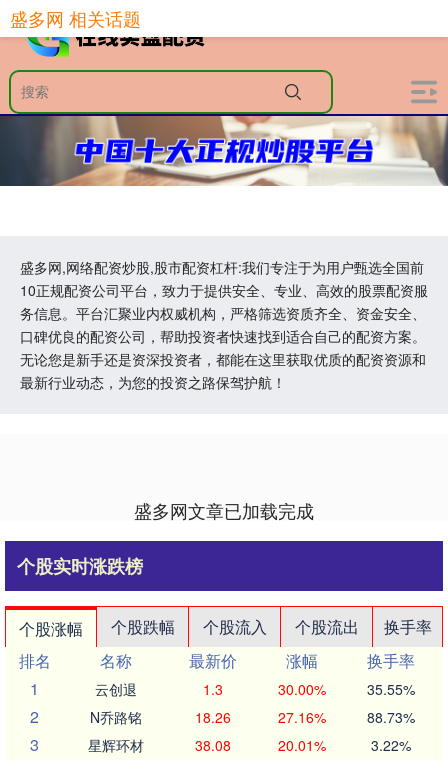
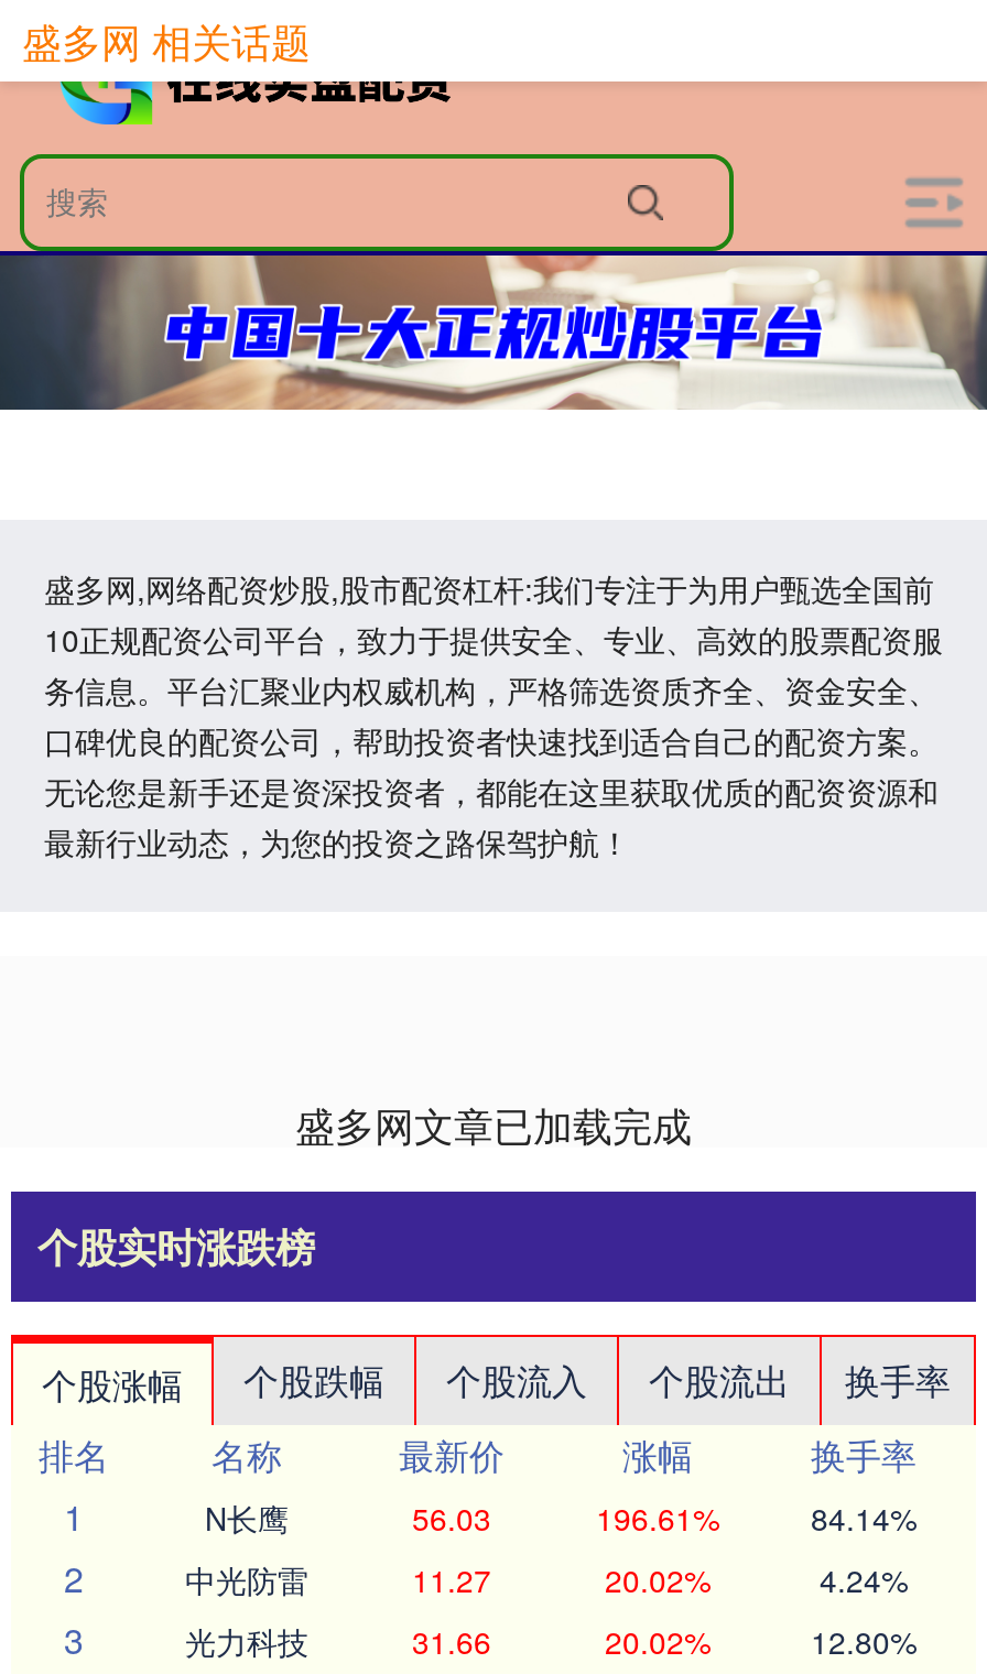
- 云创退
- 1.3
- 30.00%
- 35.55%
+ N长鹰
+ 56.03
+ 196.61%
+ 84.14%

- N乔路铭
- 18.26
- 27.16%
- 88.73%
+ 中光防雷
+ 11.27
+ 20.02%
+ 4.24%

- 星辉环材
- 38.08
- 20.01%
- 3.22%
+ 光力科技
+ 31.66
+ 20.02%
+ 12.80%
